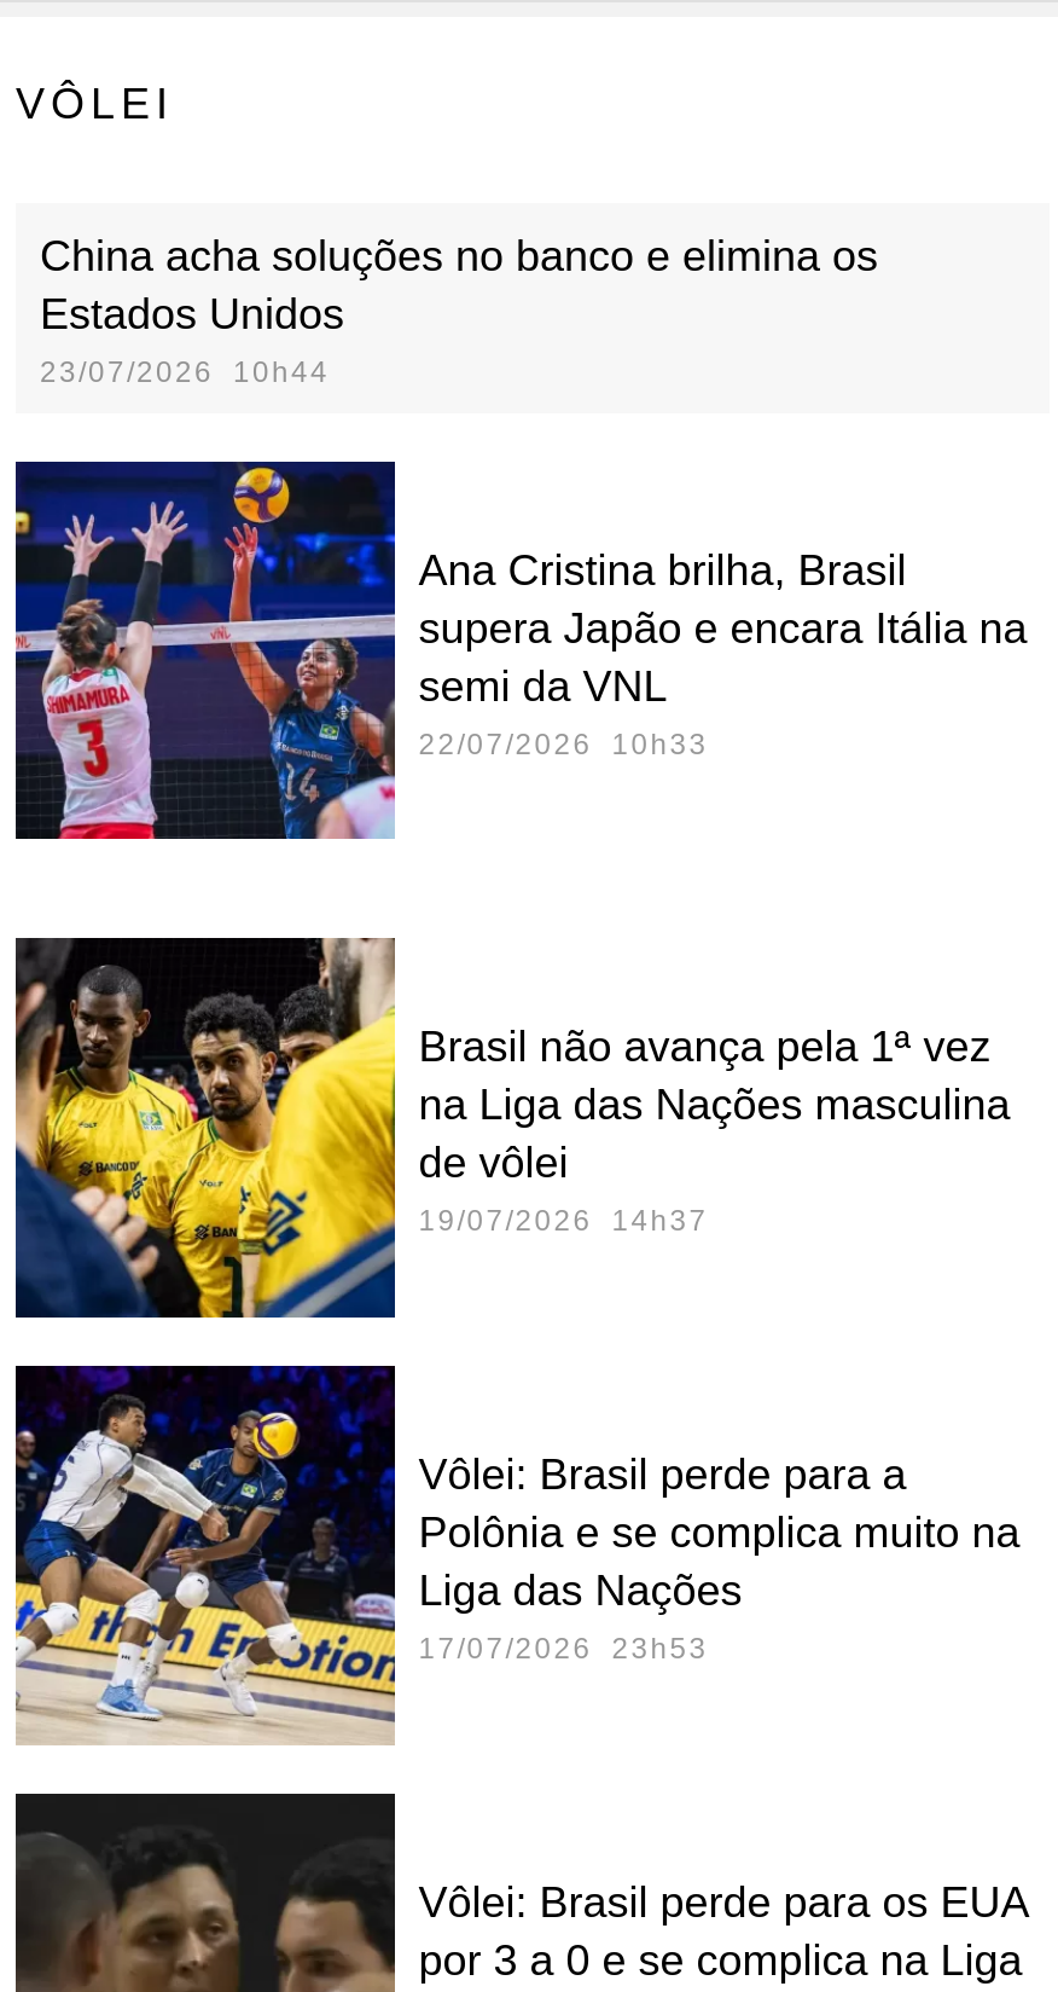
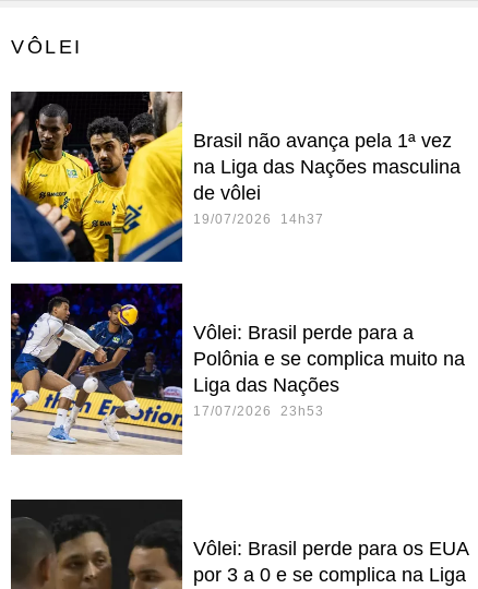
- China acha soluções no banco e elimina os
- Estados Unidos
- 23/07/2026 10h44

- [image]
- Ana Cristina brilha, Brasil
- supera Japão e encara Itália na
- semi da VNL
- 22/07/2026 10h33

moved up: [image] | Brasil não avança pela 1ª vez | na Liga das Nações masculina | ... | Liga das Nações | 17/07/2026 23h53
